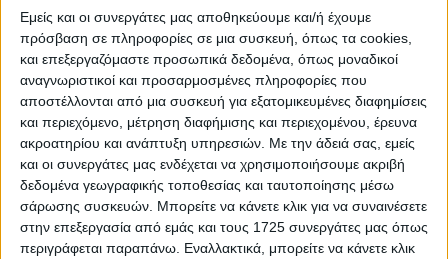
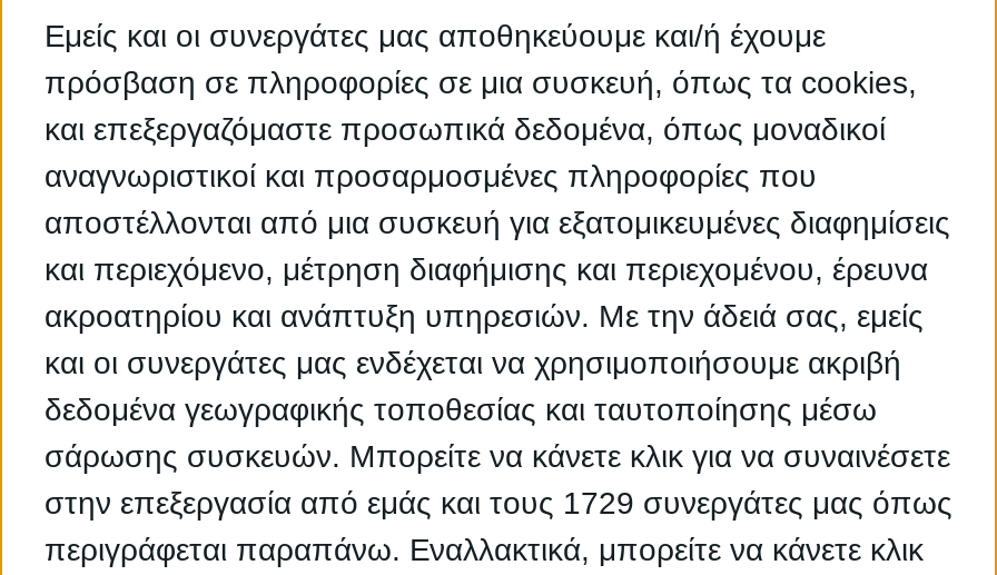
- στην επεξεργασία από εμάς και τους 1725 συνεργάτες μας όπως
+ στην επεξεργασία από εμάς και τους 1729 συνεργάτες μας όπως
